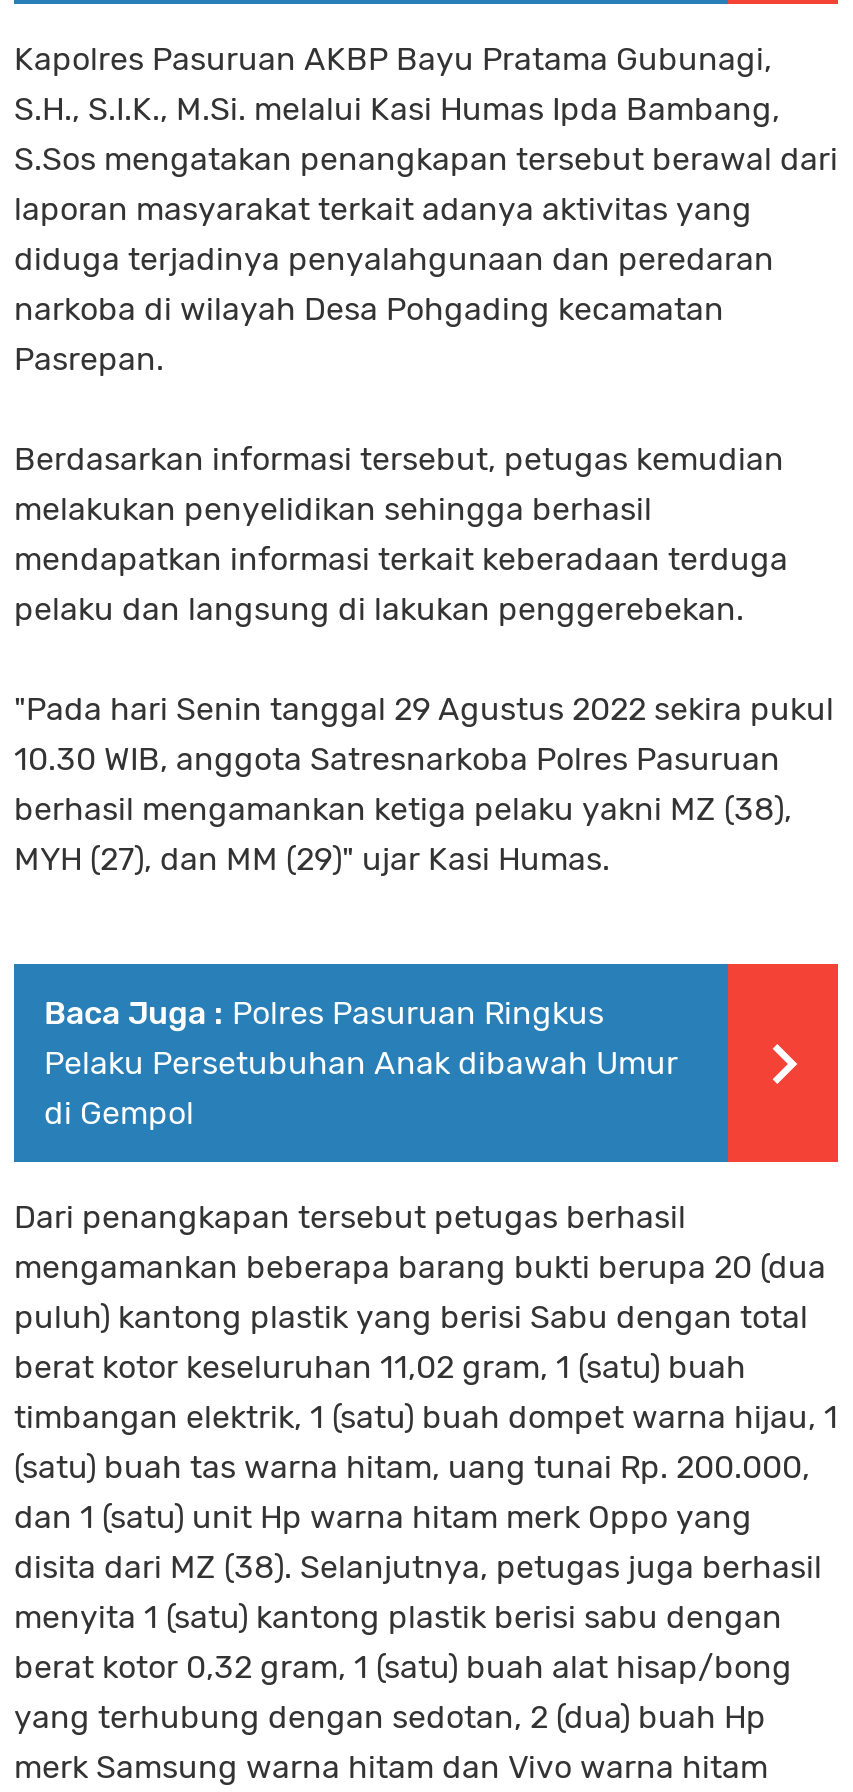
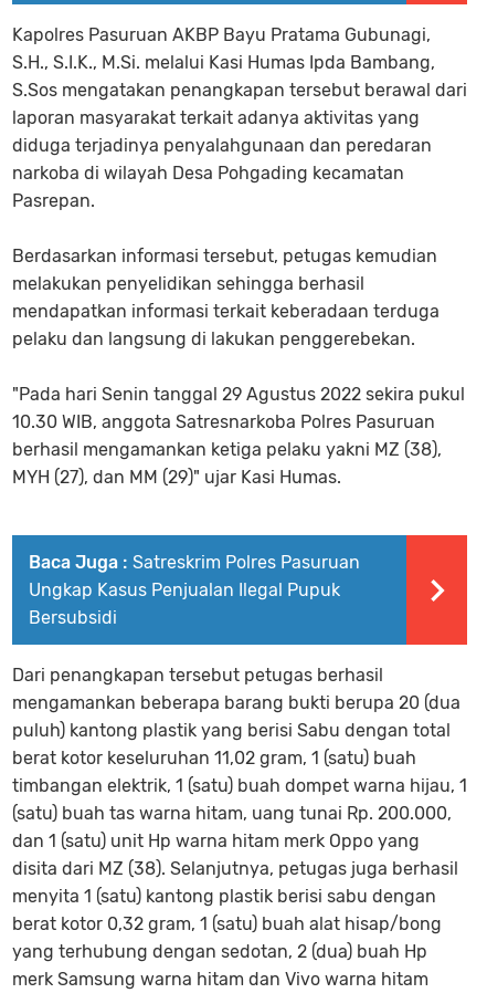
- Baca Juga : Polres Pasuruan Ringkus
- Pelaku Persetubuhan Anak dibawah Umur
- di Gempol
+ Baca Juga : Satreskrim Polres Pasuruan
+ Ungkap Kasus Penjualan Ilegal Pupuk
+ Bersubsidi
